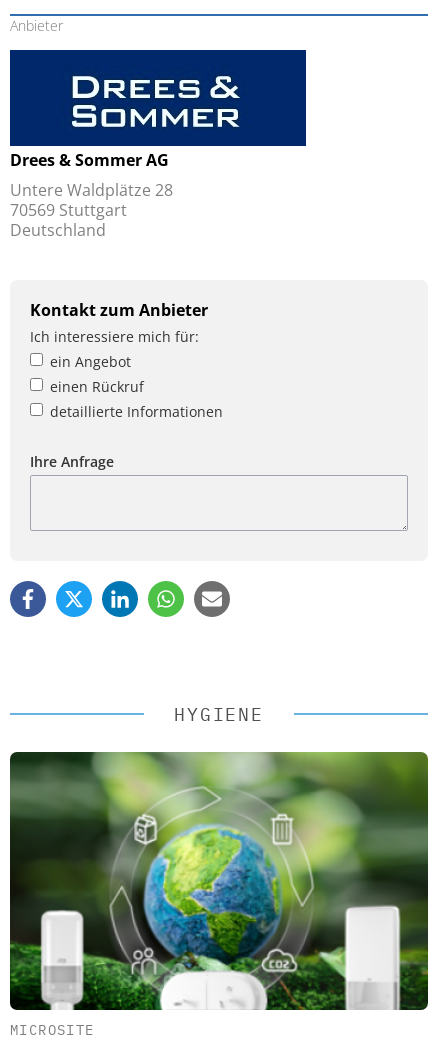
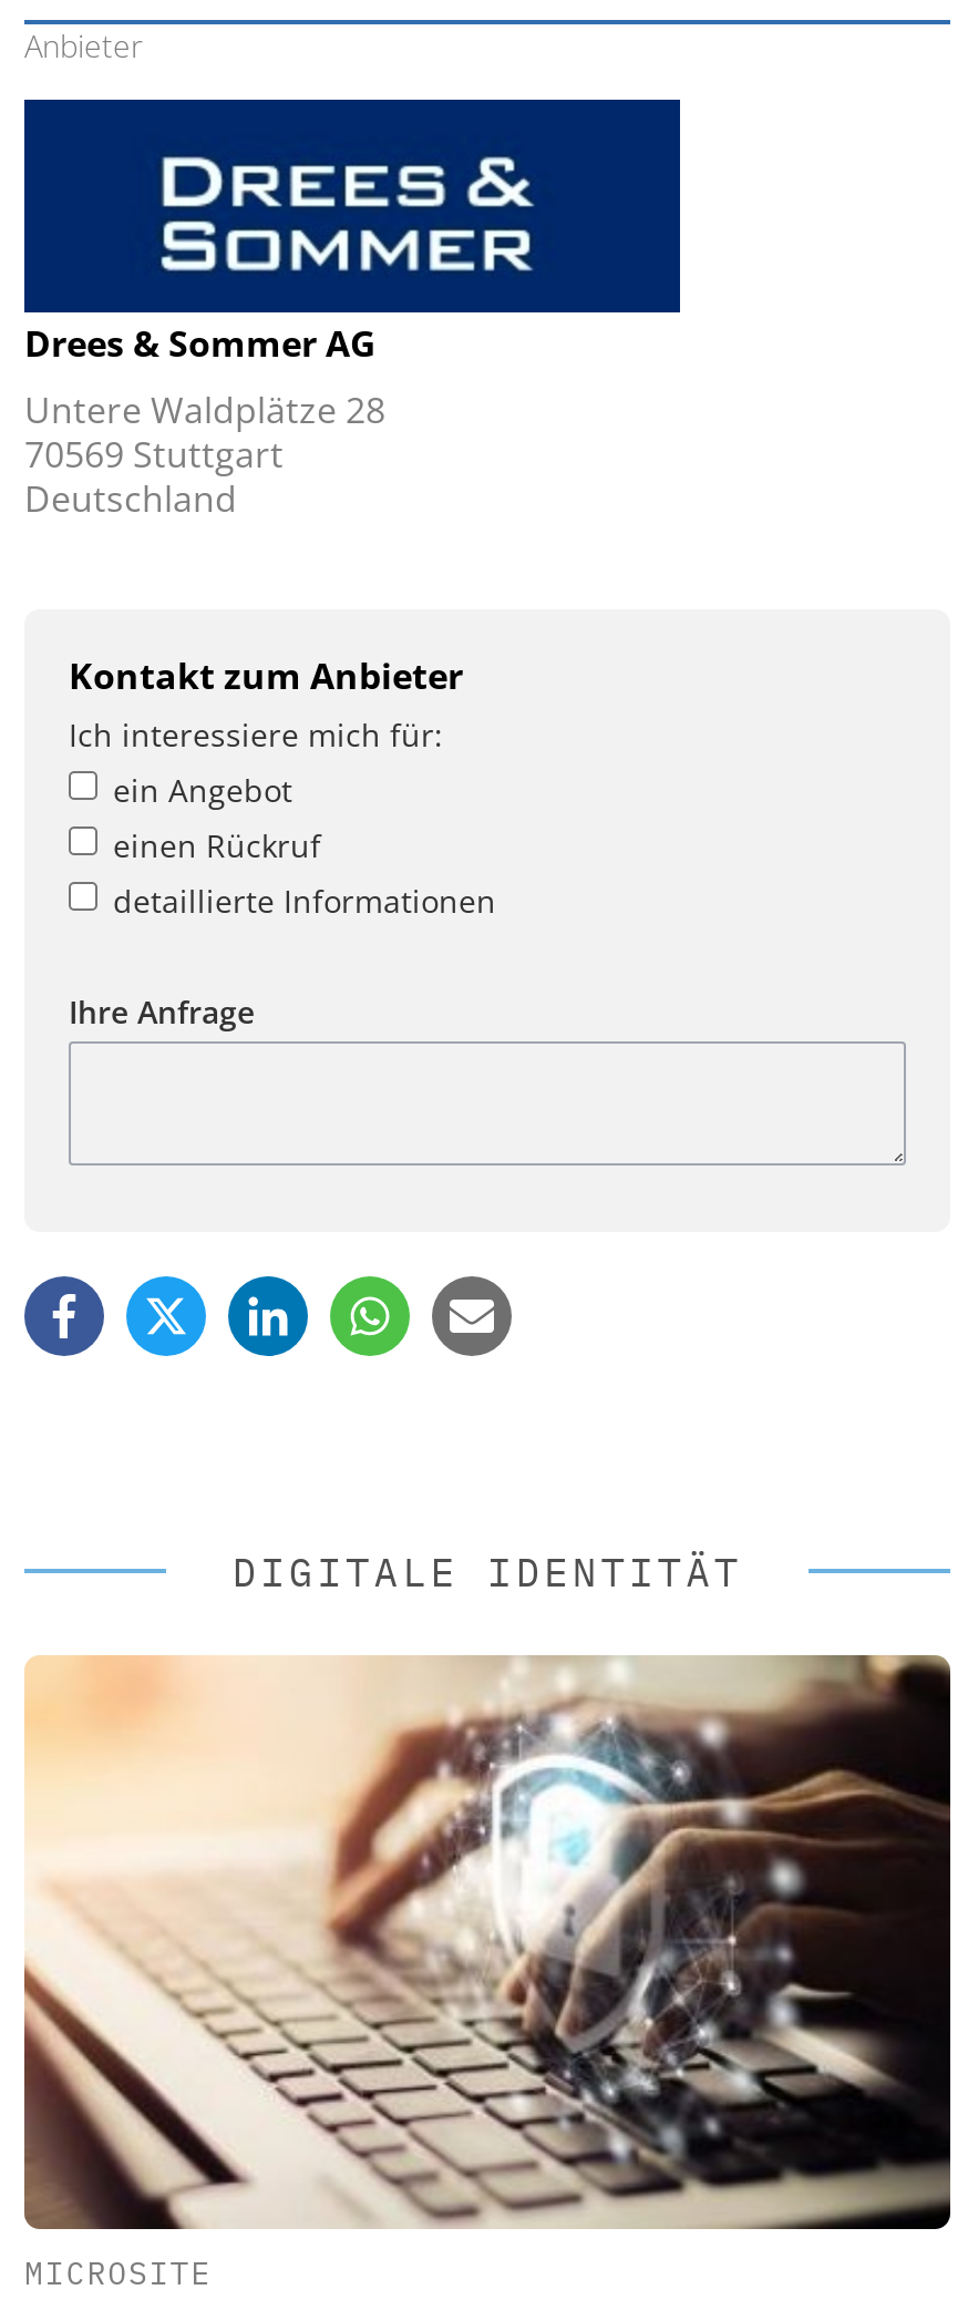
- HYGIENE
+ DIGITALE IDENTITÄT

- [image]
+ [image]
